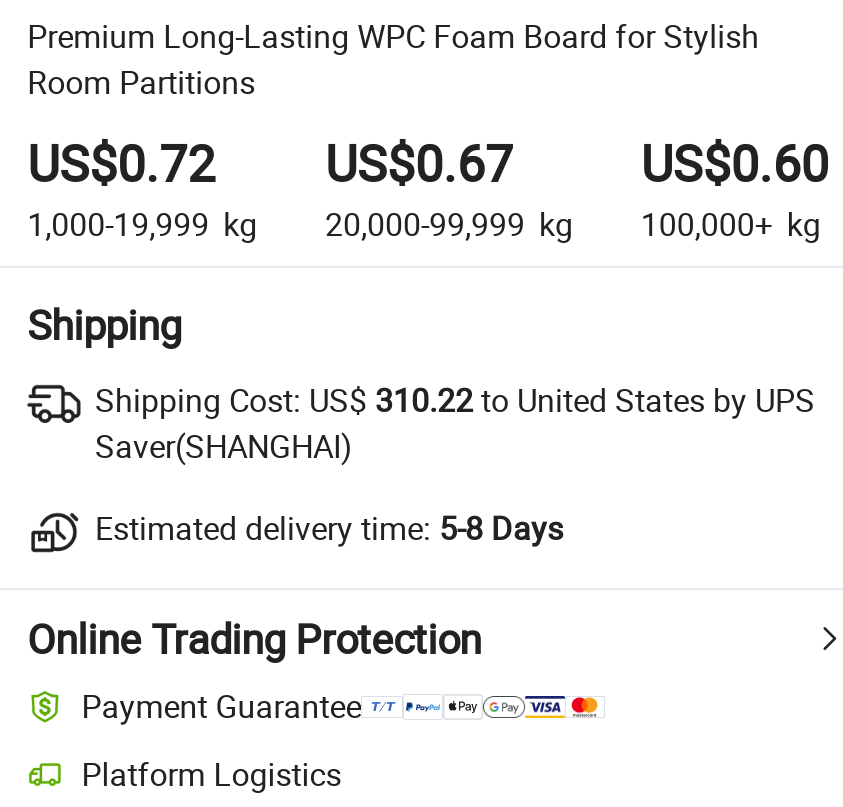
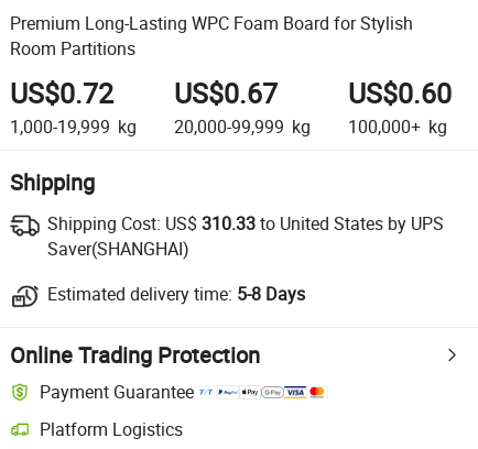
- Shipping Cost: US$310.22 to United States by UPS
+ Shipping Cost: US$310.33 to United States by UPS
